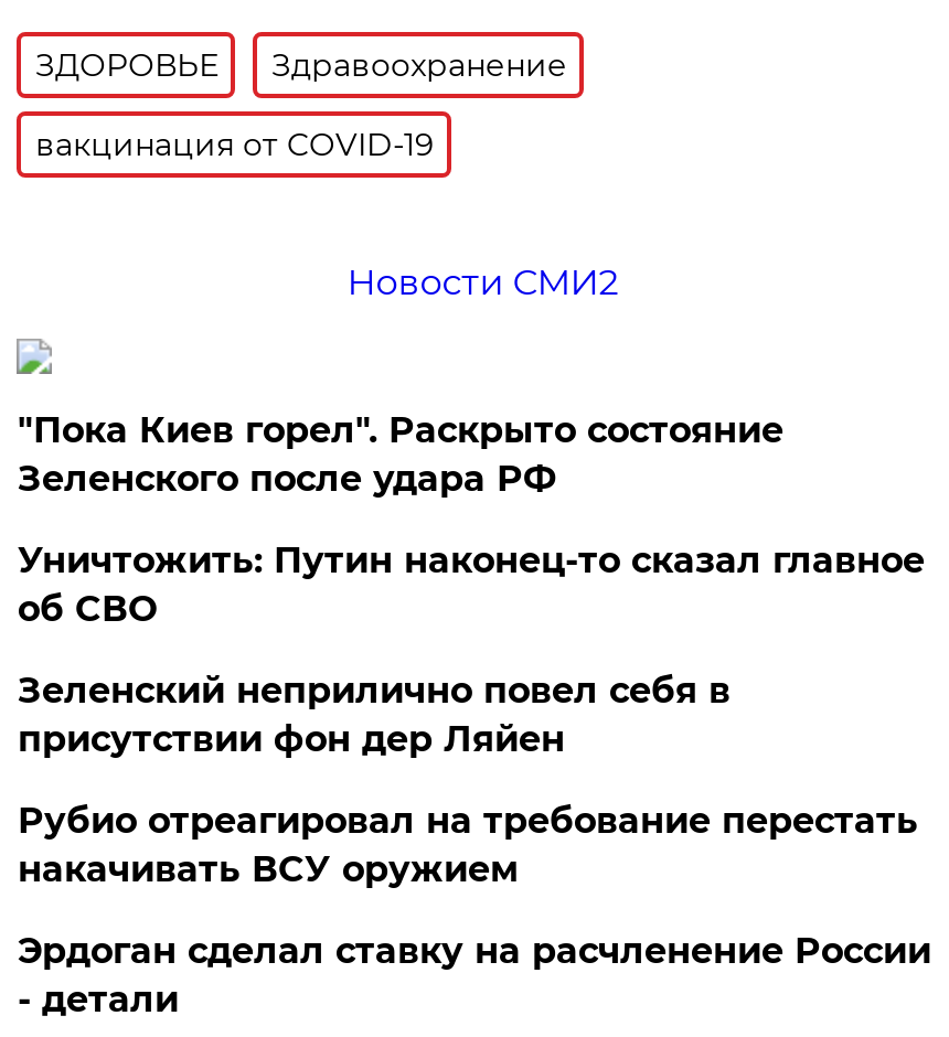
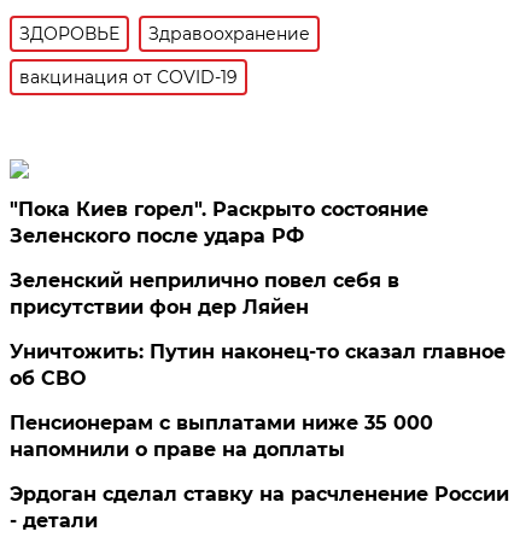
- Новости СМИ2

moved down: Уничтожить: Путин наконец-то сказал главное | об СВО

moved up: Зеленский неприлично повел cебя в | присутствии фон дер Ляйен

- Рубио отреагировал на требование перестать
- накачивать ВСУ оружием
+ Пенсионерам с выплатами ниже 35 000
+ напомнили о праве на доплаты
